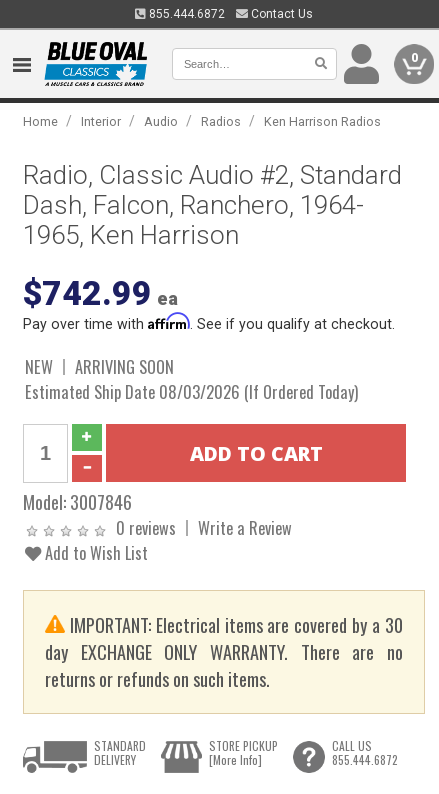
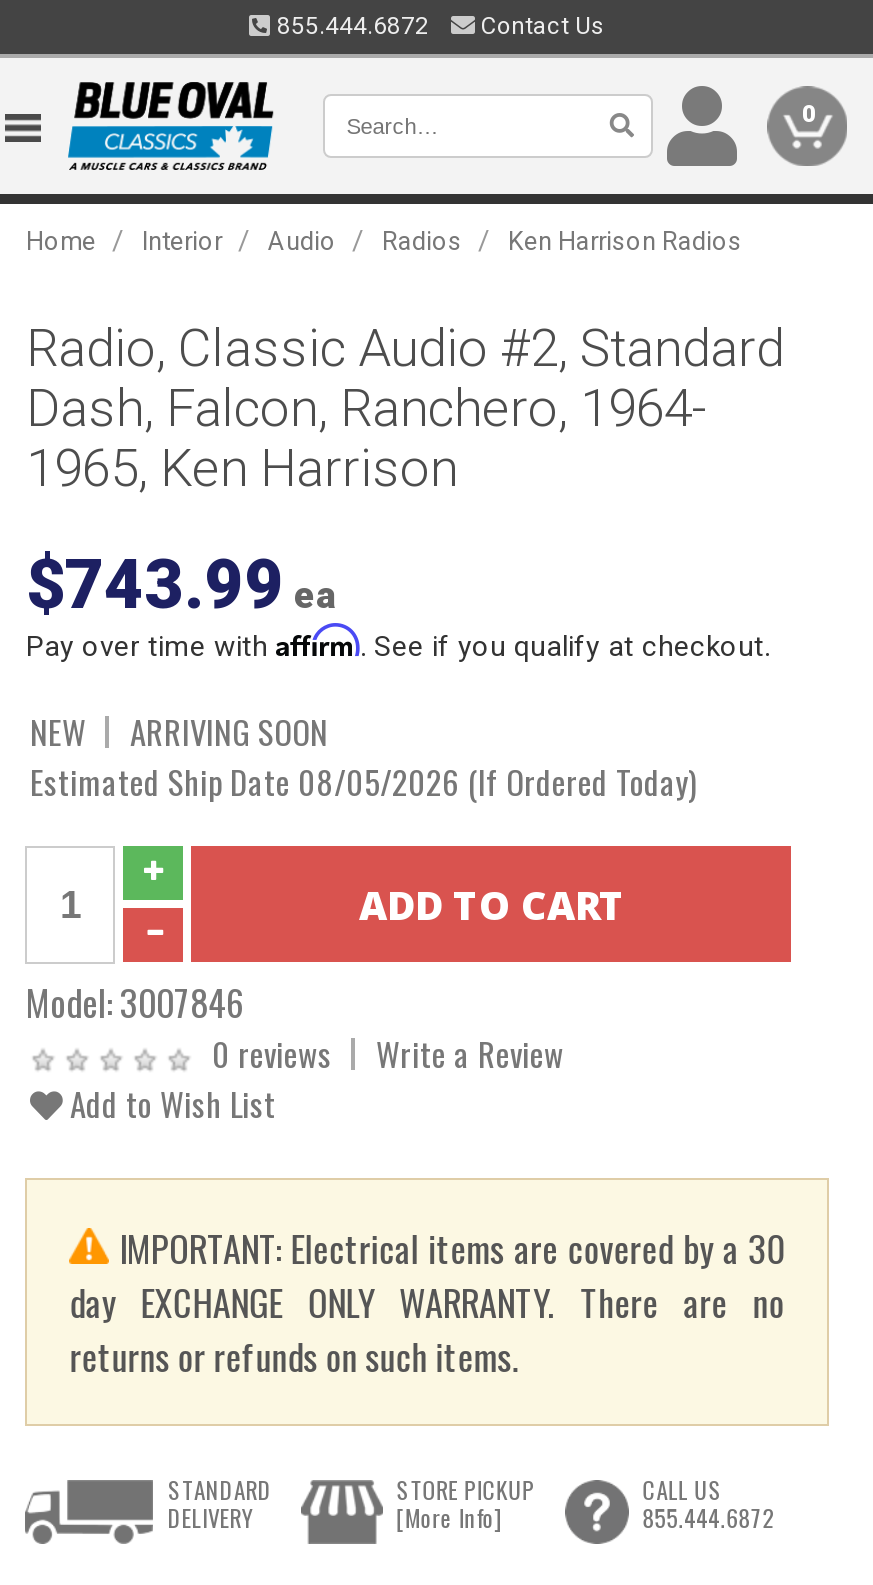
- $742.99 ea
+ $743.99 ea

- Estimated Ship Date 08/03/2026 (If Ordered Today)
+ Estimated Ship Date 08/05/2026 (If Ordered Today)
